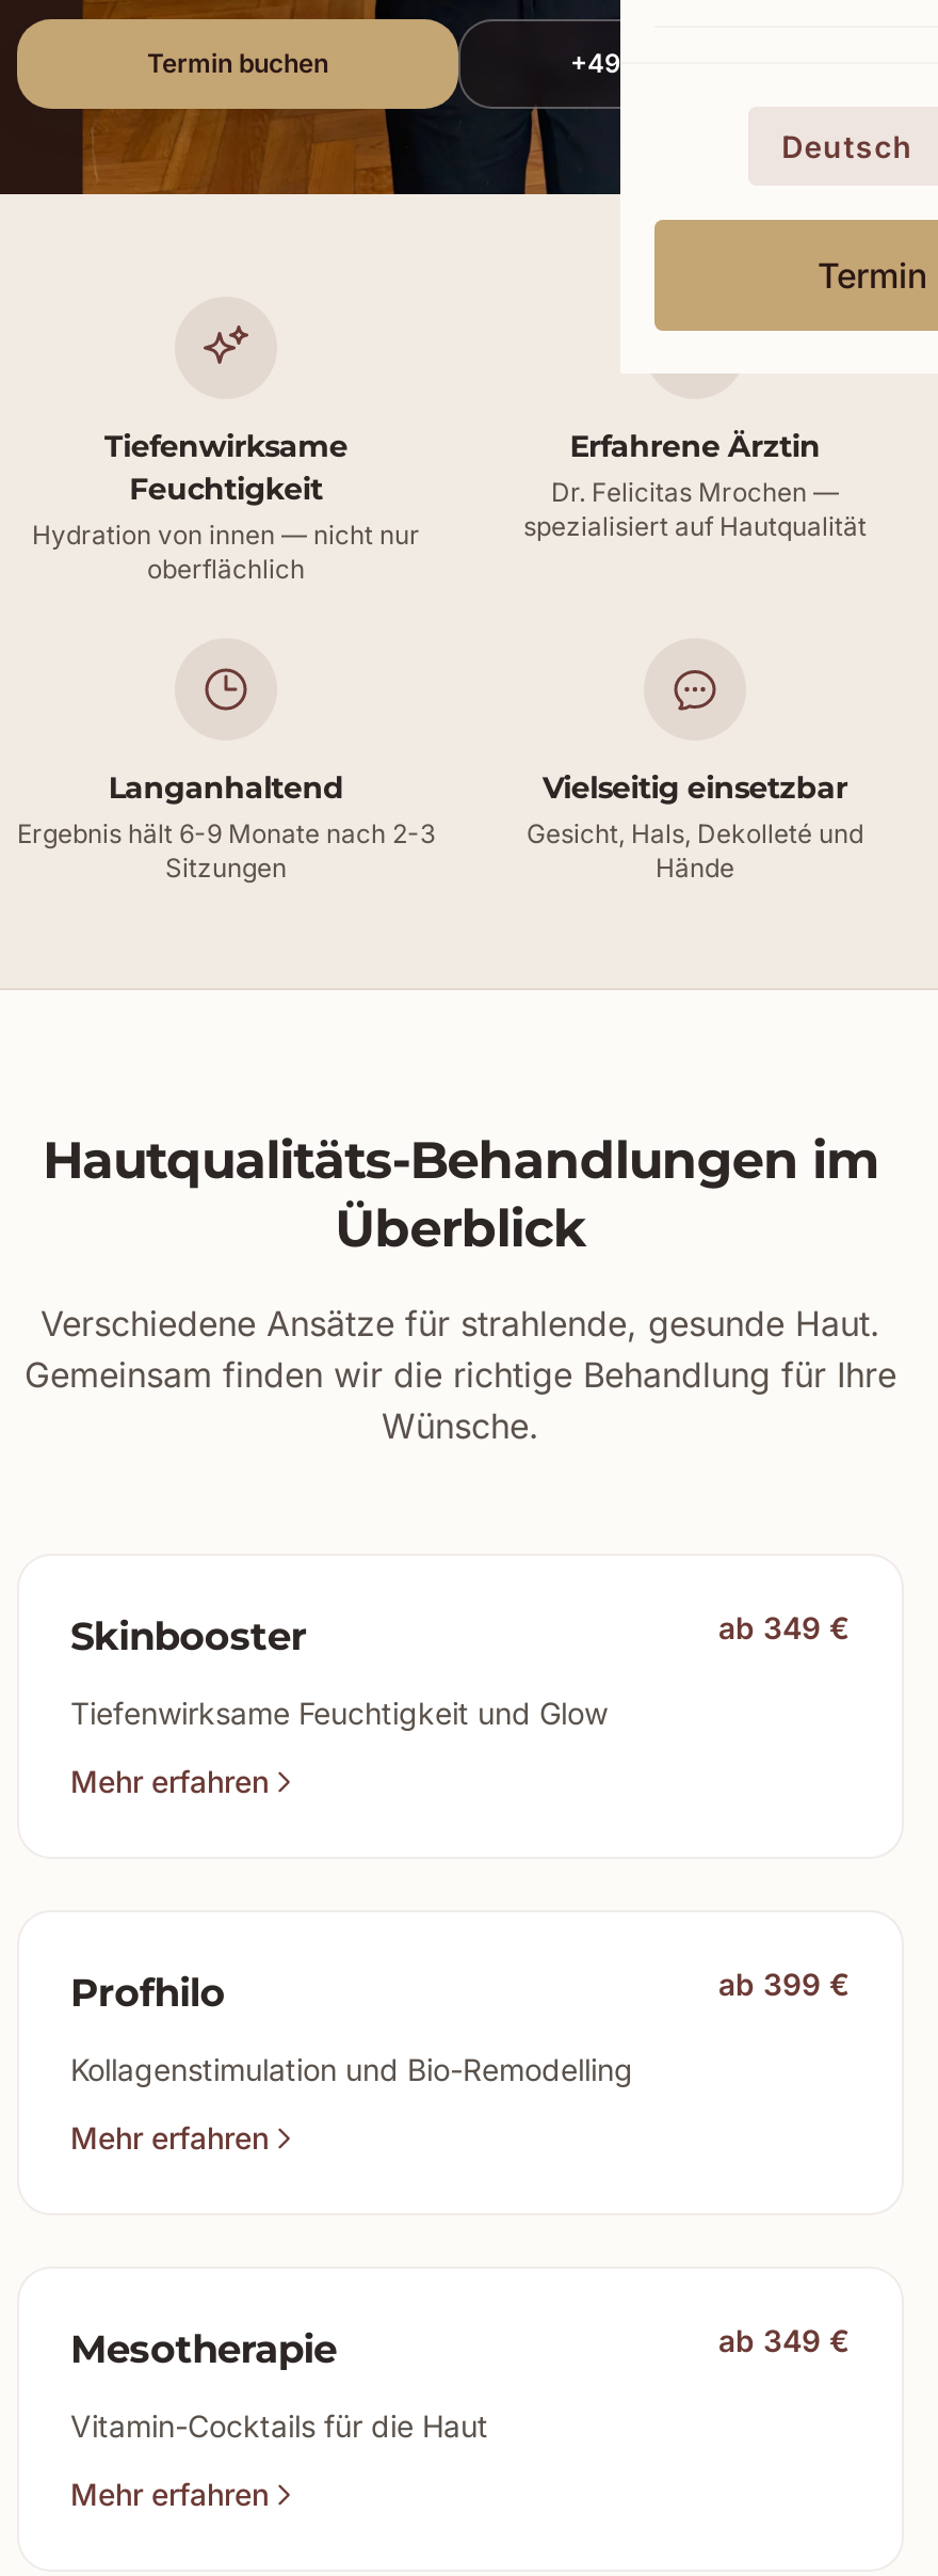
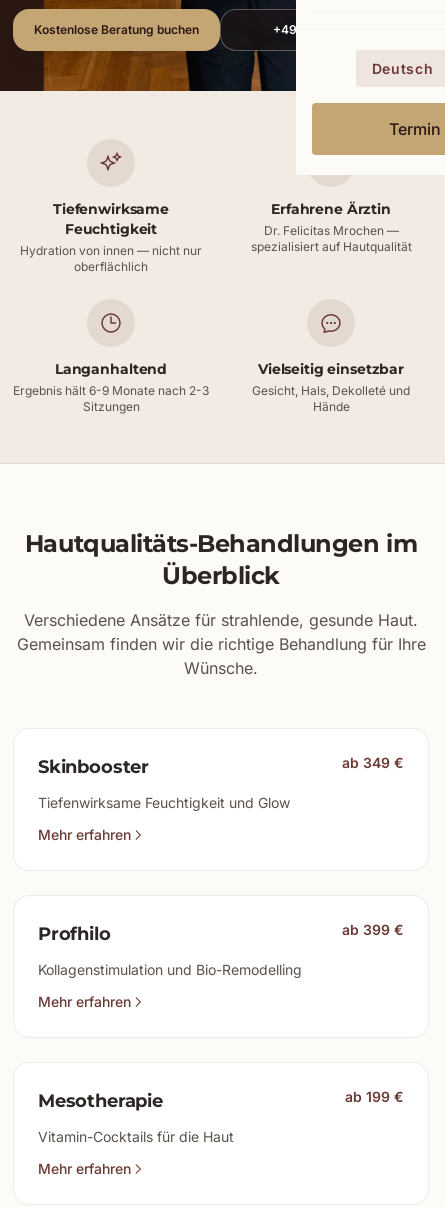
- Termin buchen
+ Kostenlose Beratung buchen

- ab 349 €
+ ab 199 €
